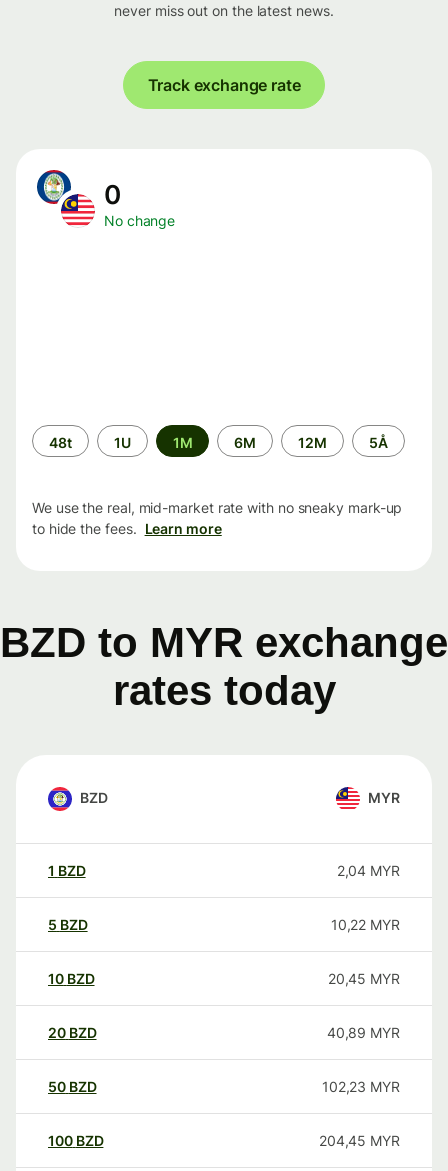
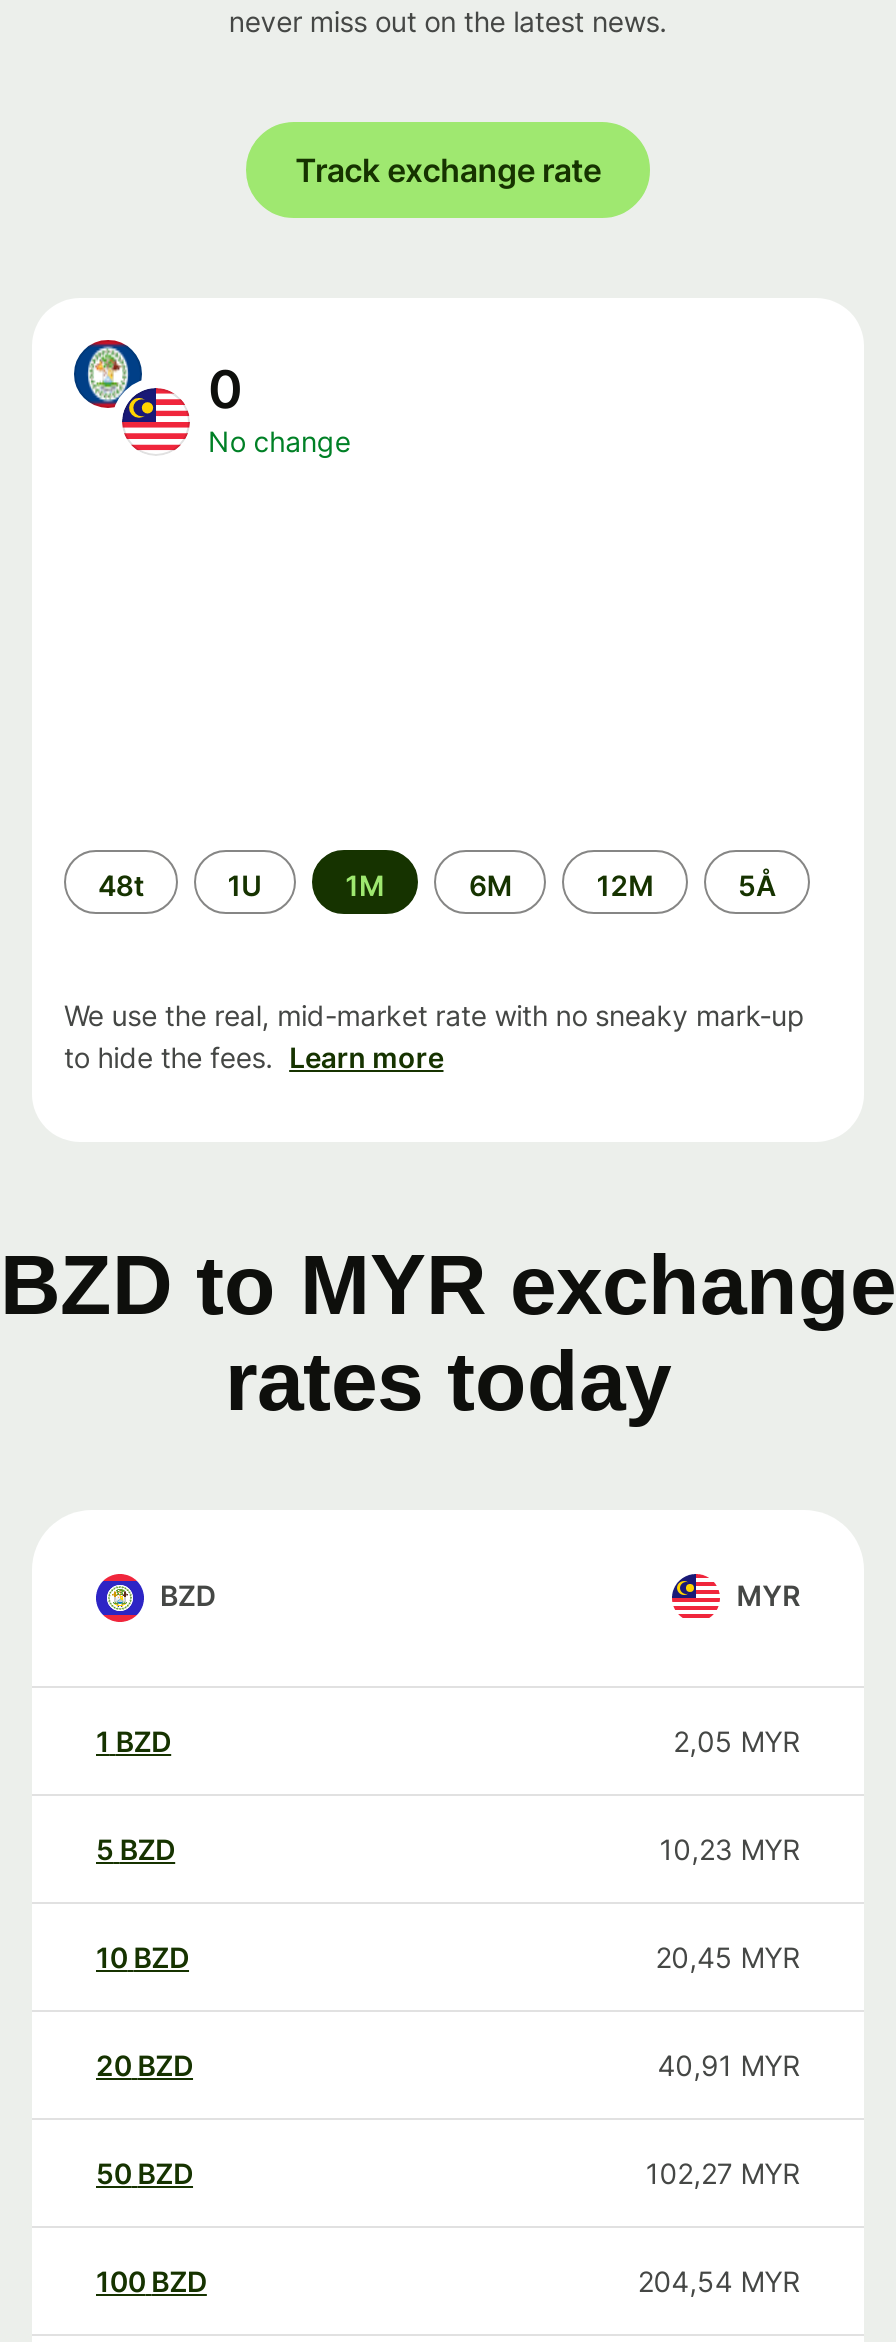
- 2,04 MYR
+ 2,05 MYR

- 10,22 MYR
+ 10,23 MYR

- 40,89 MYR
+ 40,91 MYR

- 102,23 MYR
+ 102,27 MYR

- 204,45 MYR
+ 204,54 MYR
